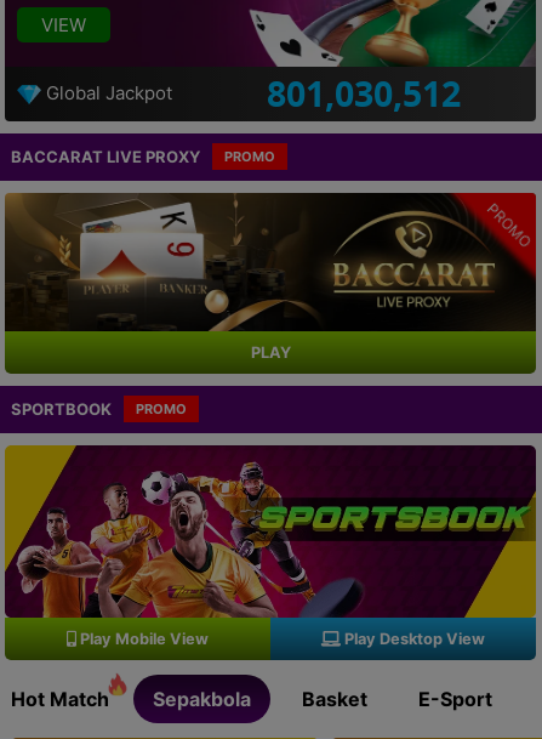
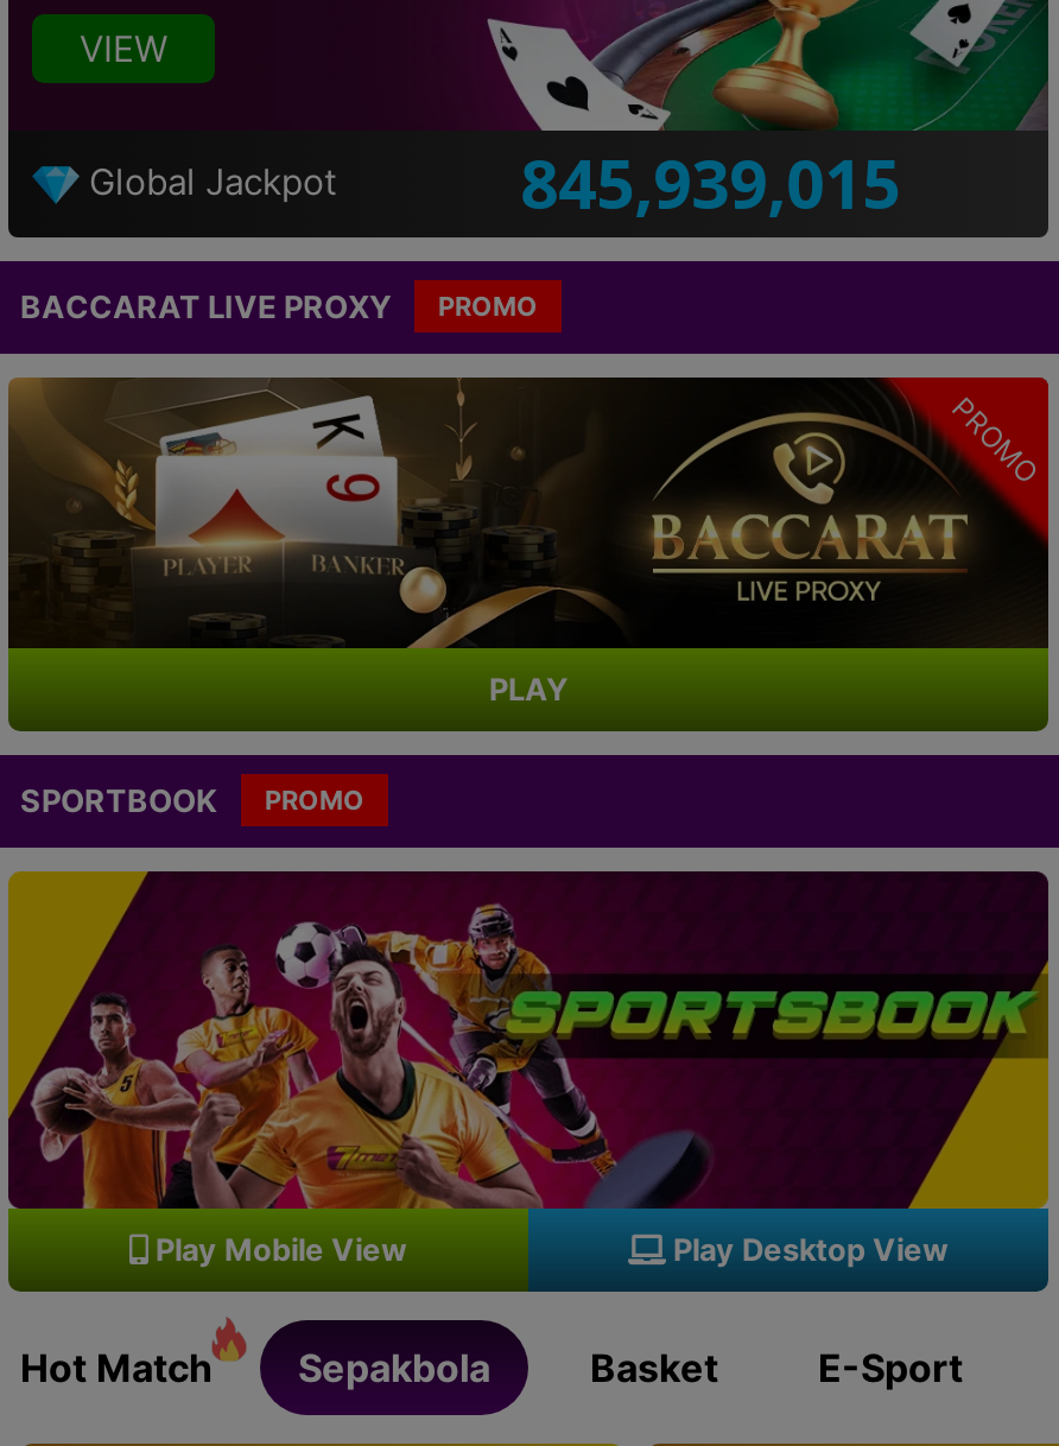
- 801,030,512
+ 845,939,015
